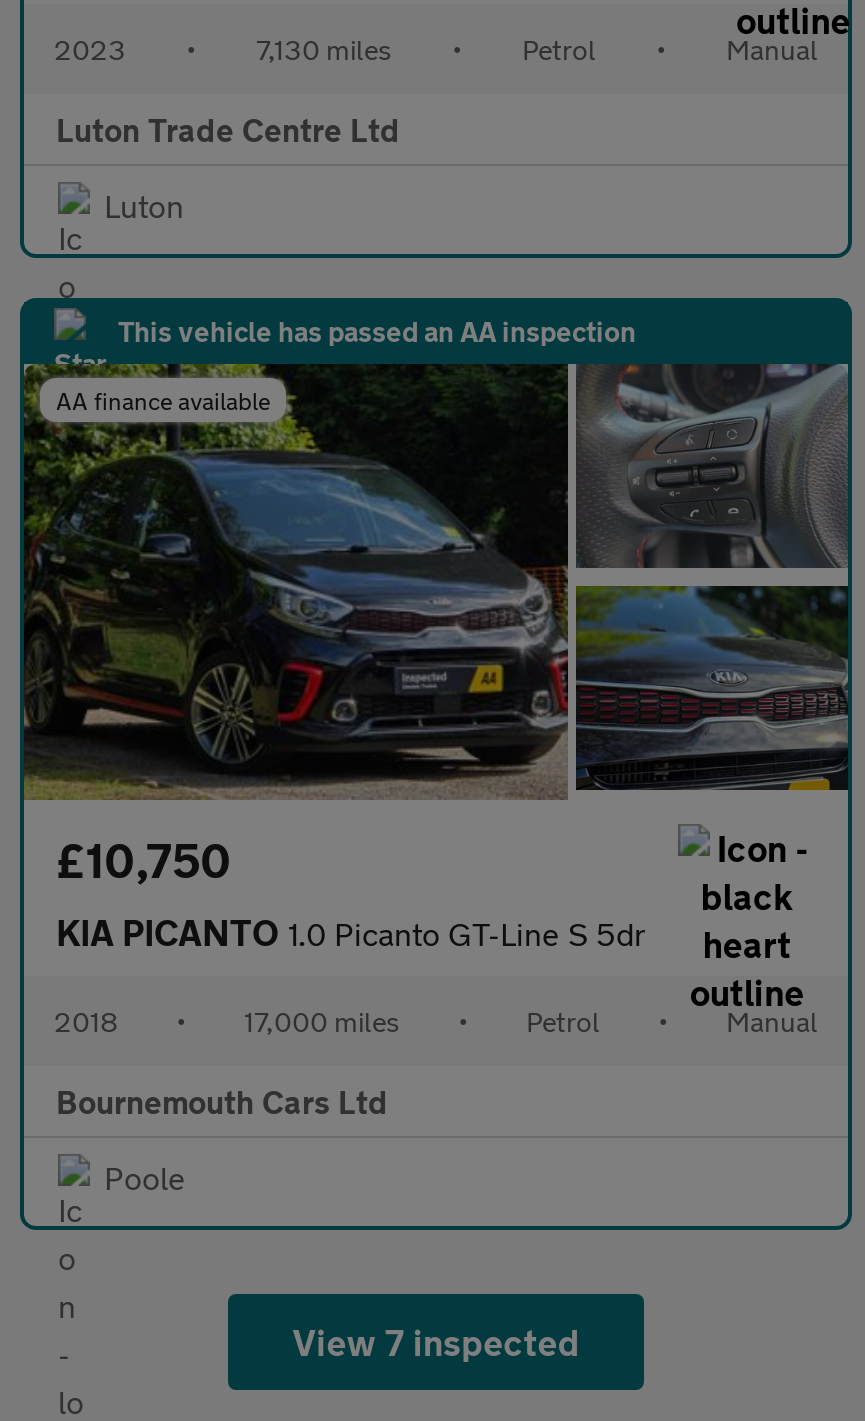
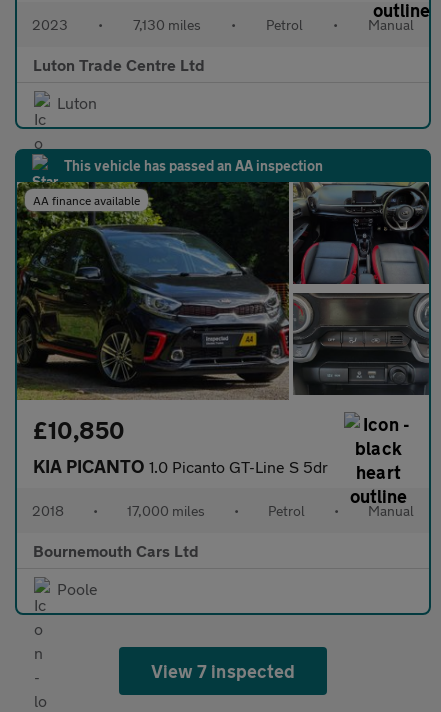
- [image]
+ [image]

- [image]
+ [image]

- £10,750
+ £10,850
